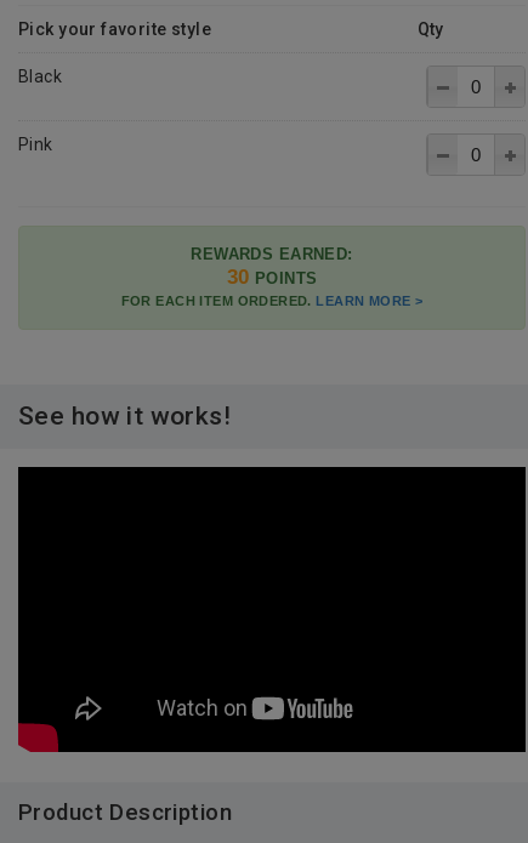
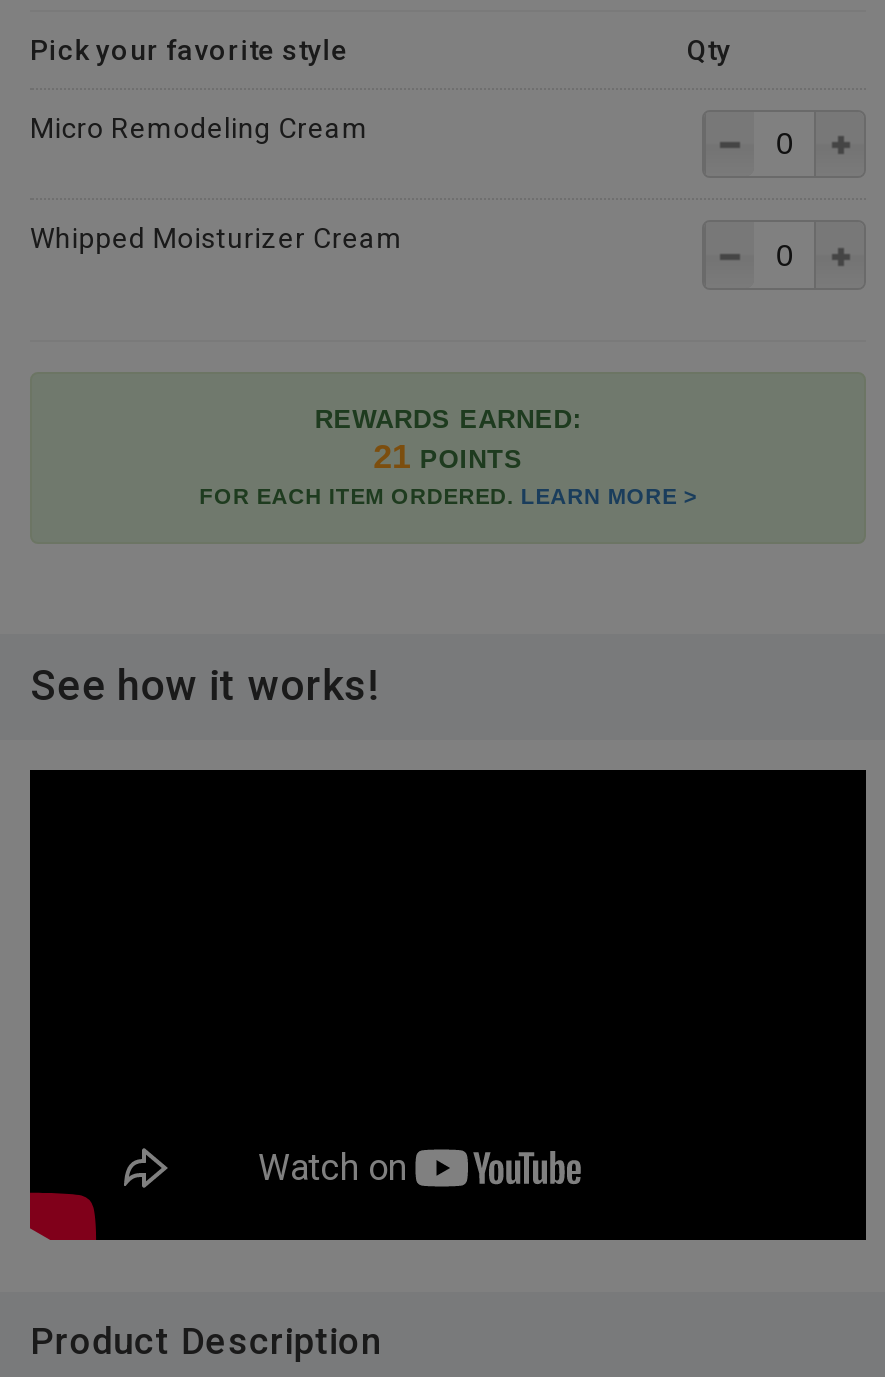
- Black
+ Micro Remodeling Cream

- Pink
+ Whipped Moisturizer Cream

- 30 POINTS
+ 21 POINTS
